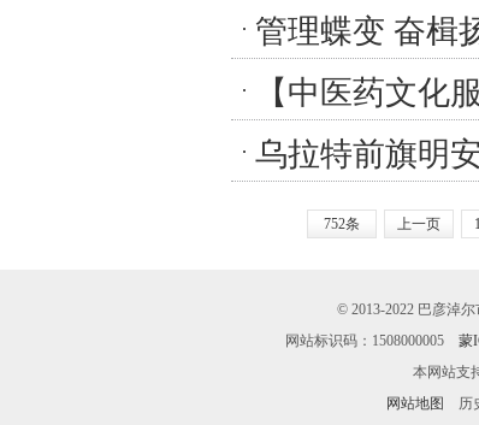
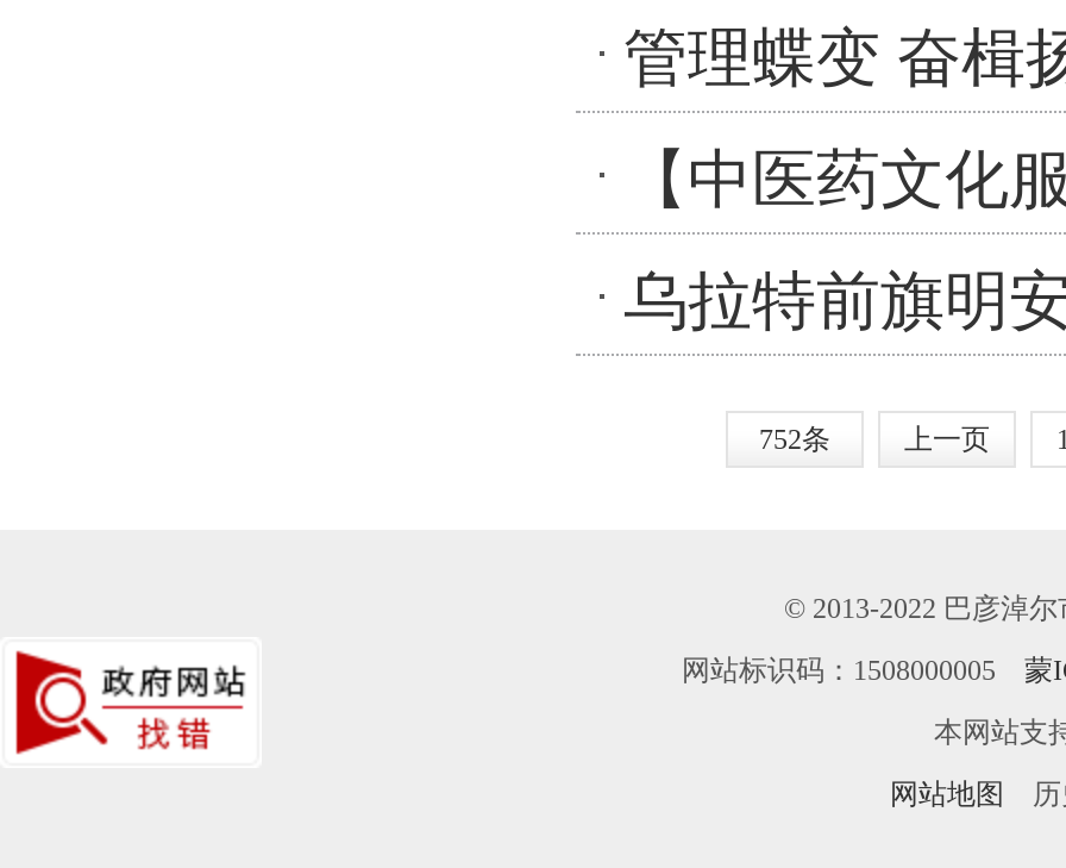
+ [image]
